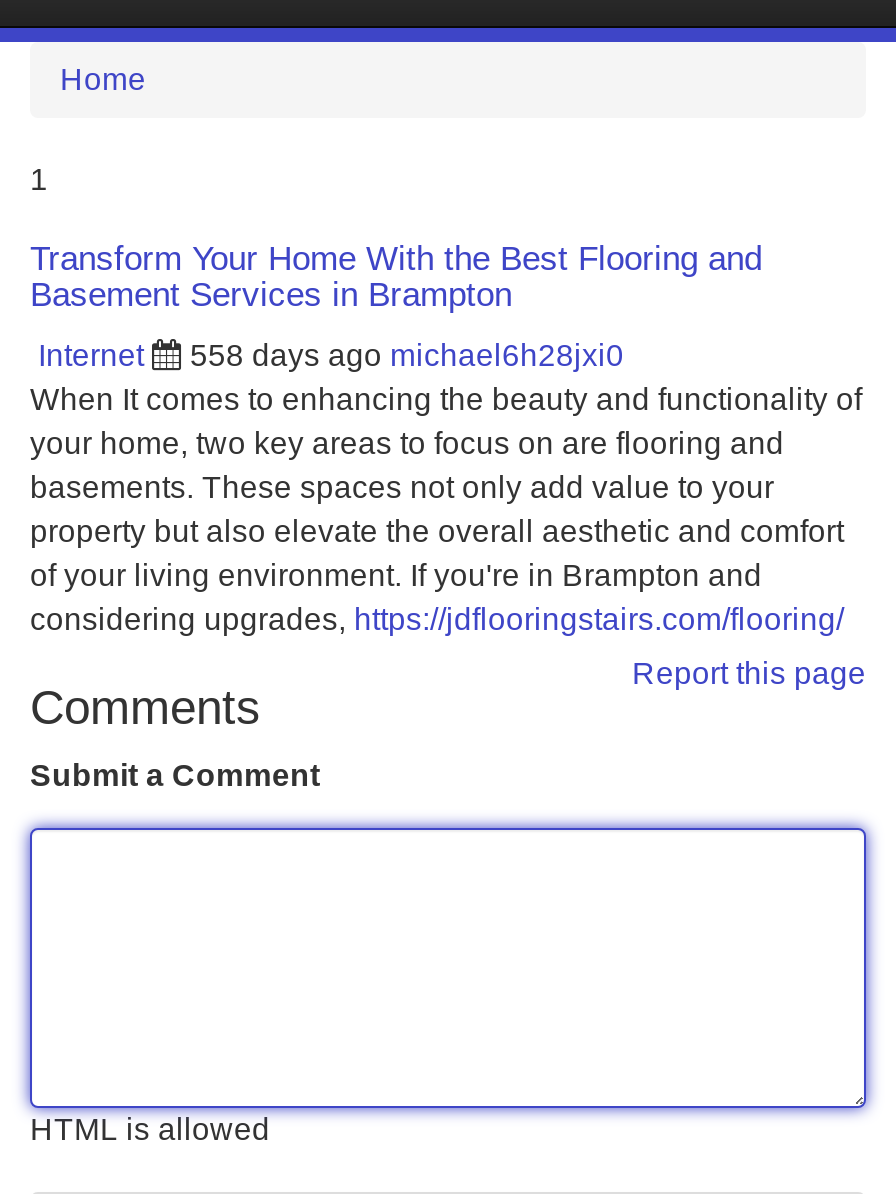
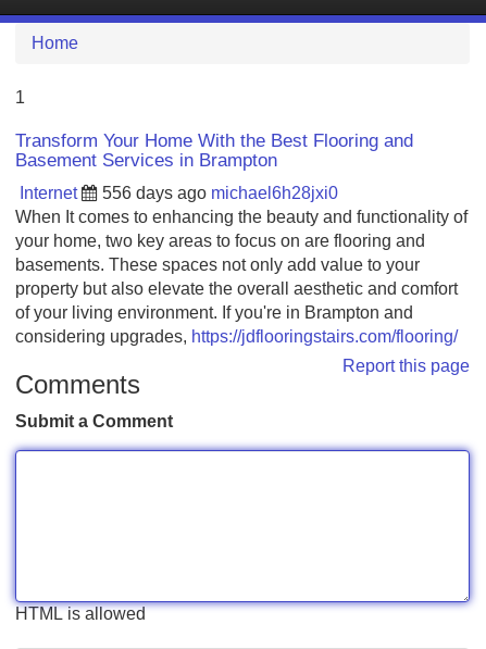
- 558 days ago michael6h28jxi0
+ 556 days ago michael6h28jxi0
